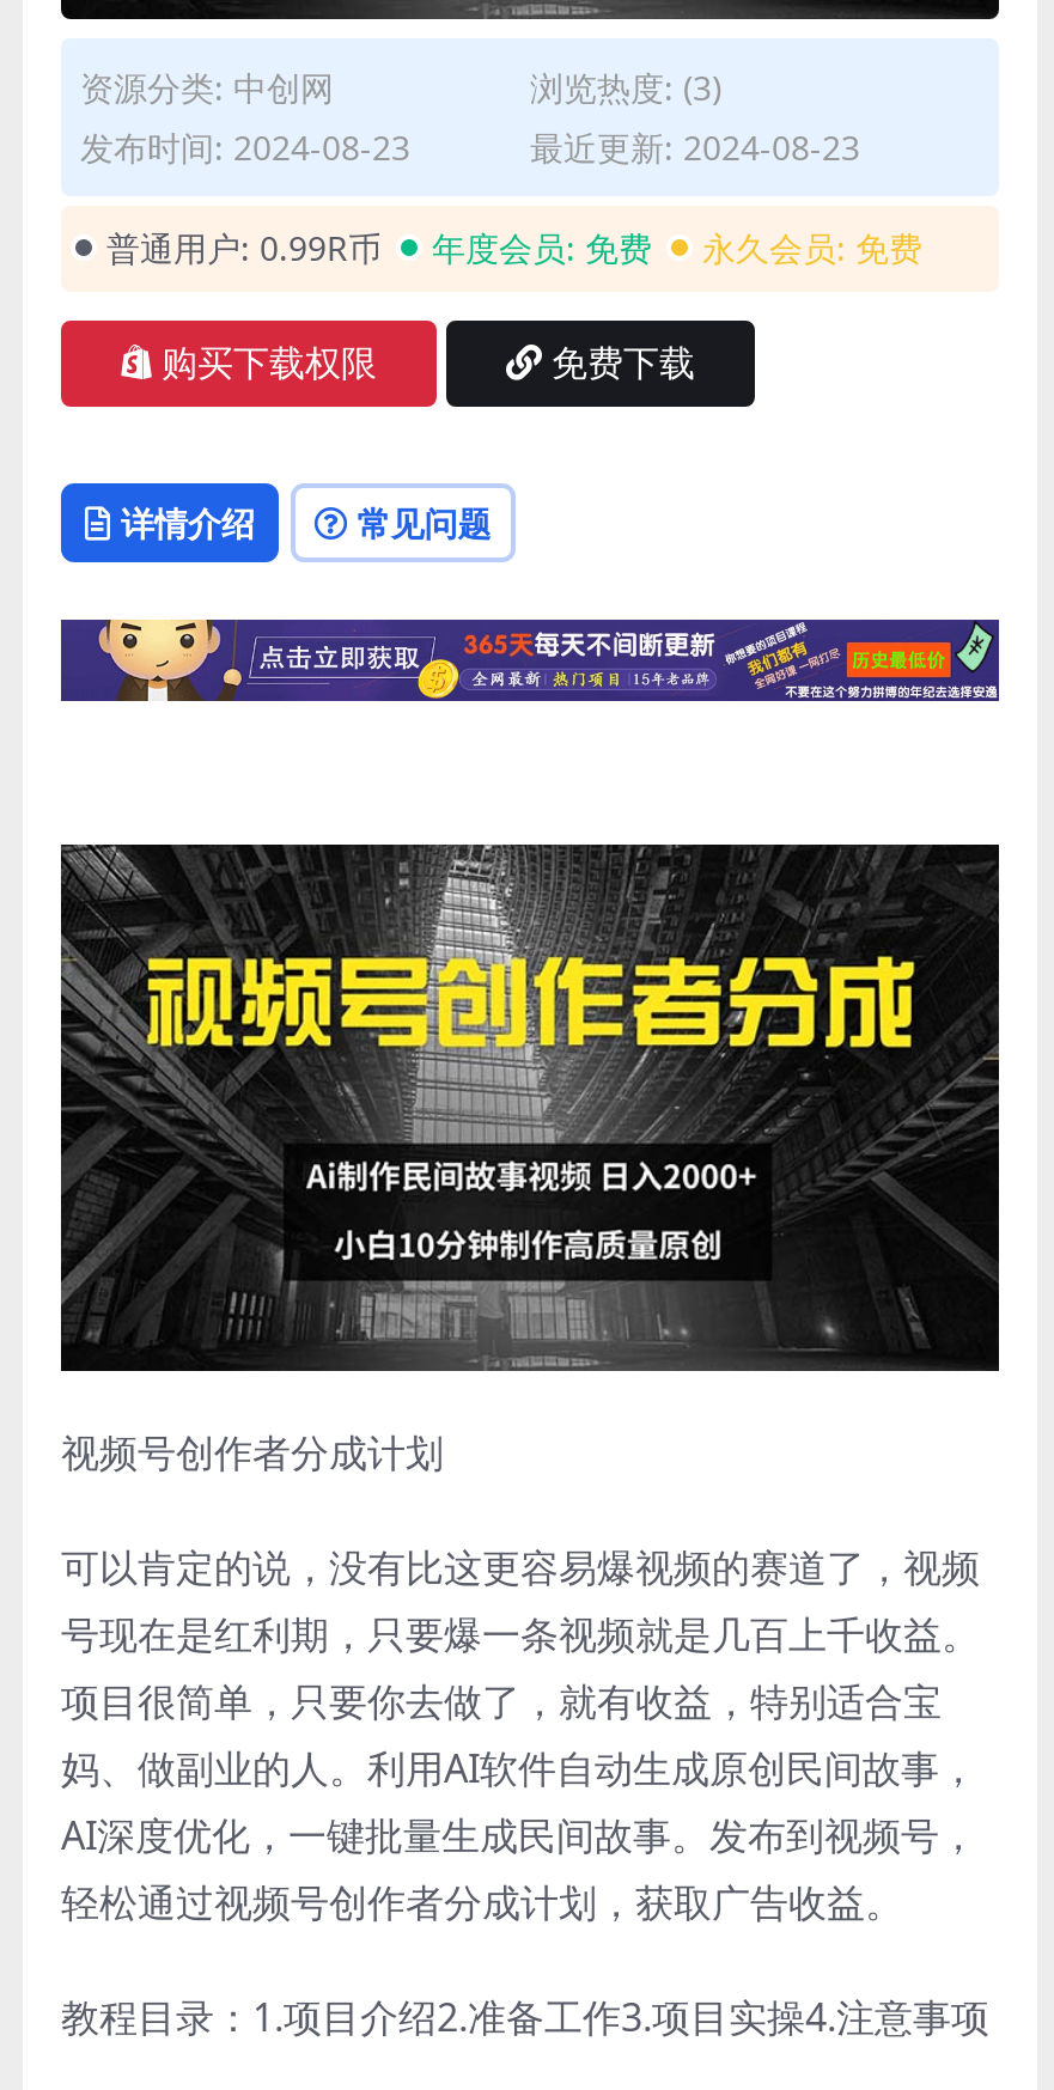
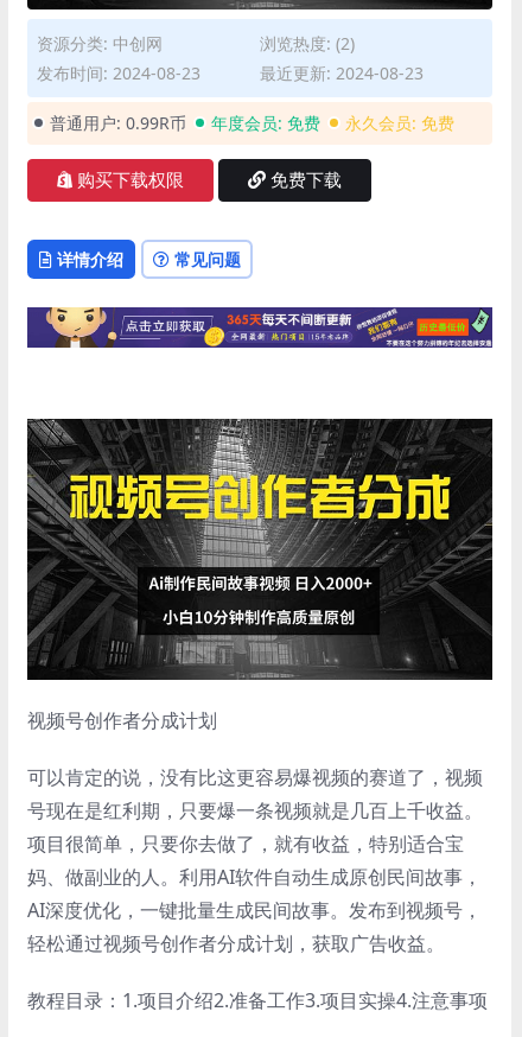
- 浏览热度: (3)
+ 浏览热度: (2)
